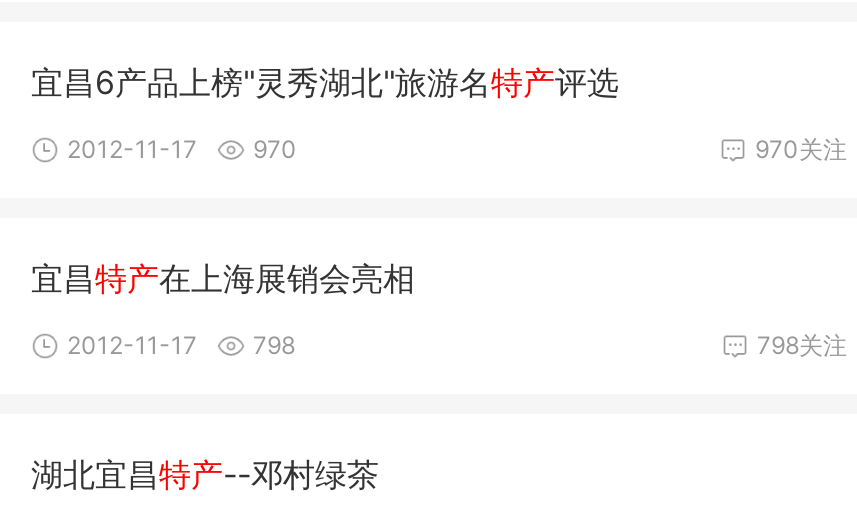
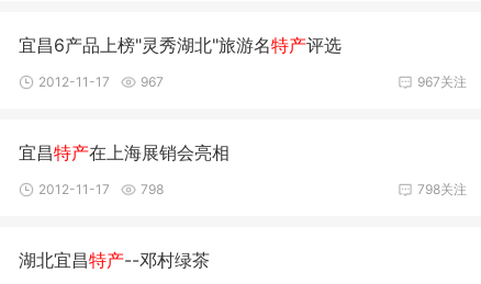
- 2012-11-17 970
+ 2012-11-17 967

- 970关注
+ 967关注
